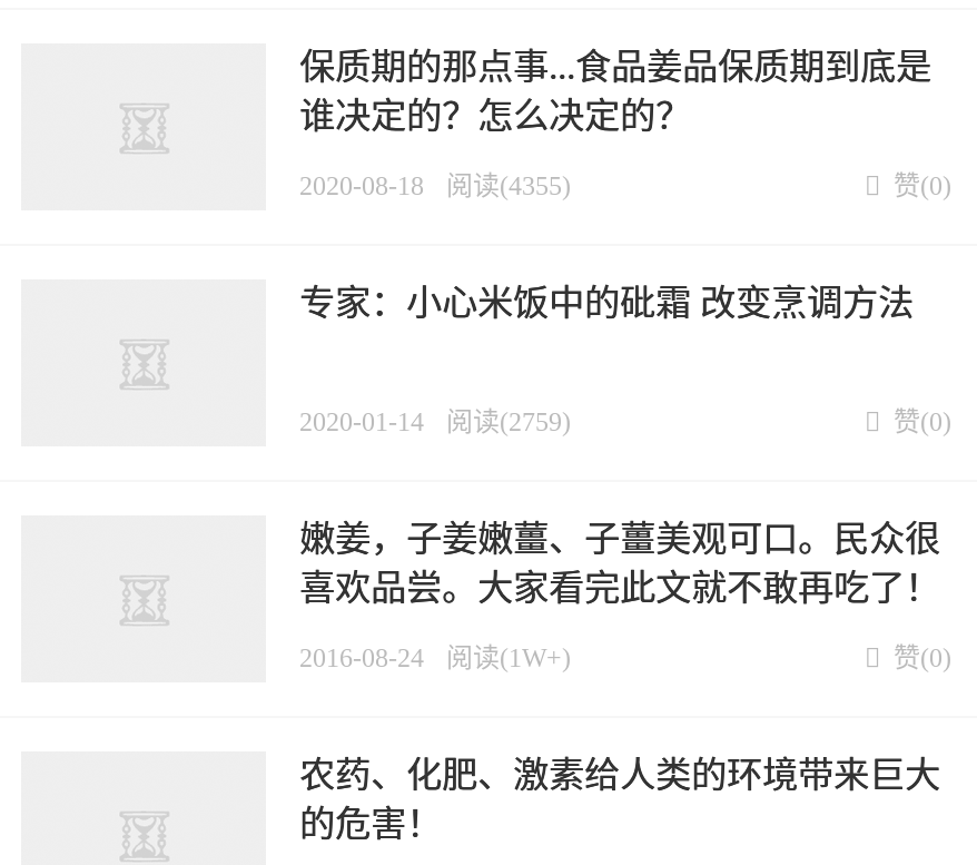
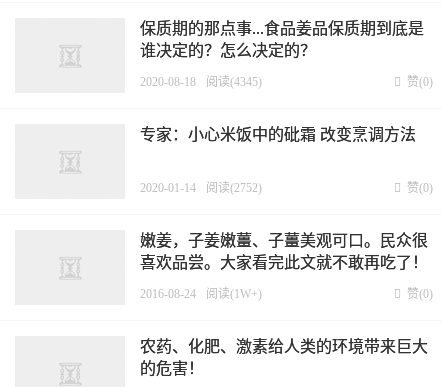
- 2020-08-18 阅读(4355)
+ 2020-08-18 阅读(4345)

- 2020-01-14 阅读(2759)
+ 2020-01-14 阅读(2752)
